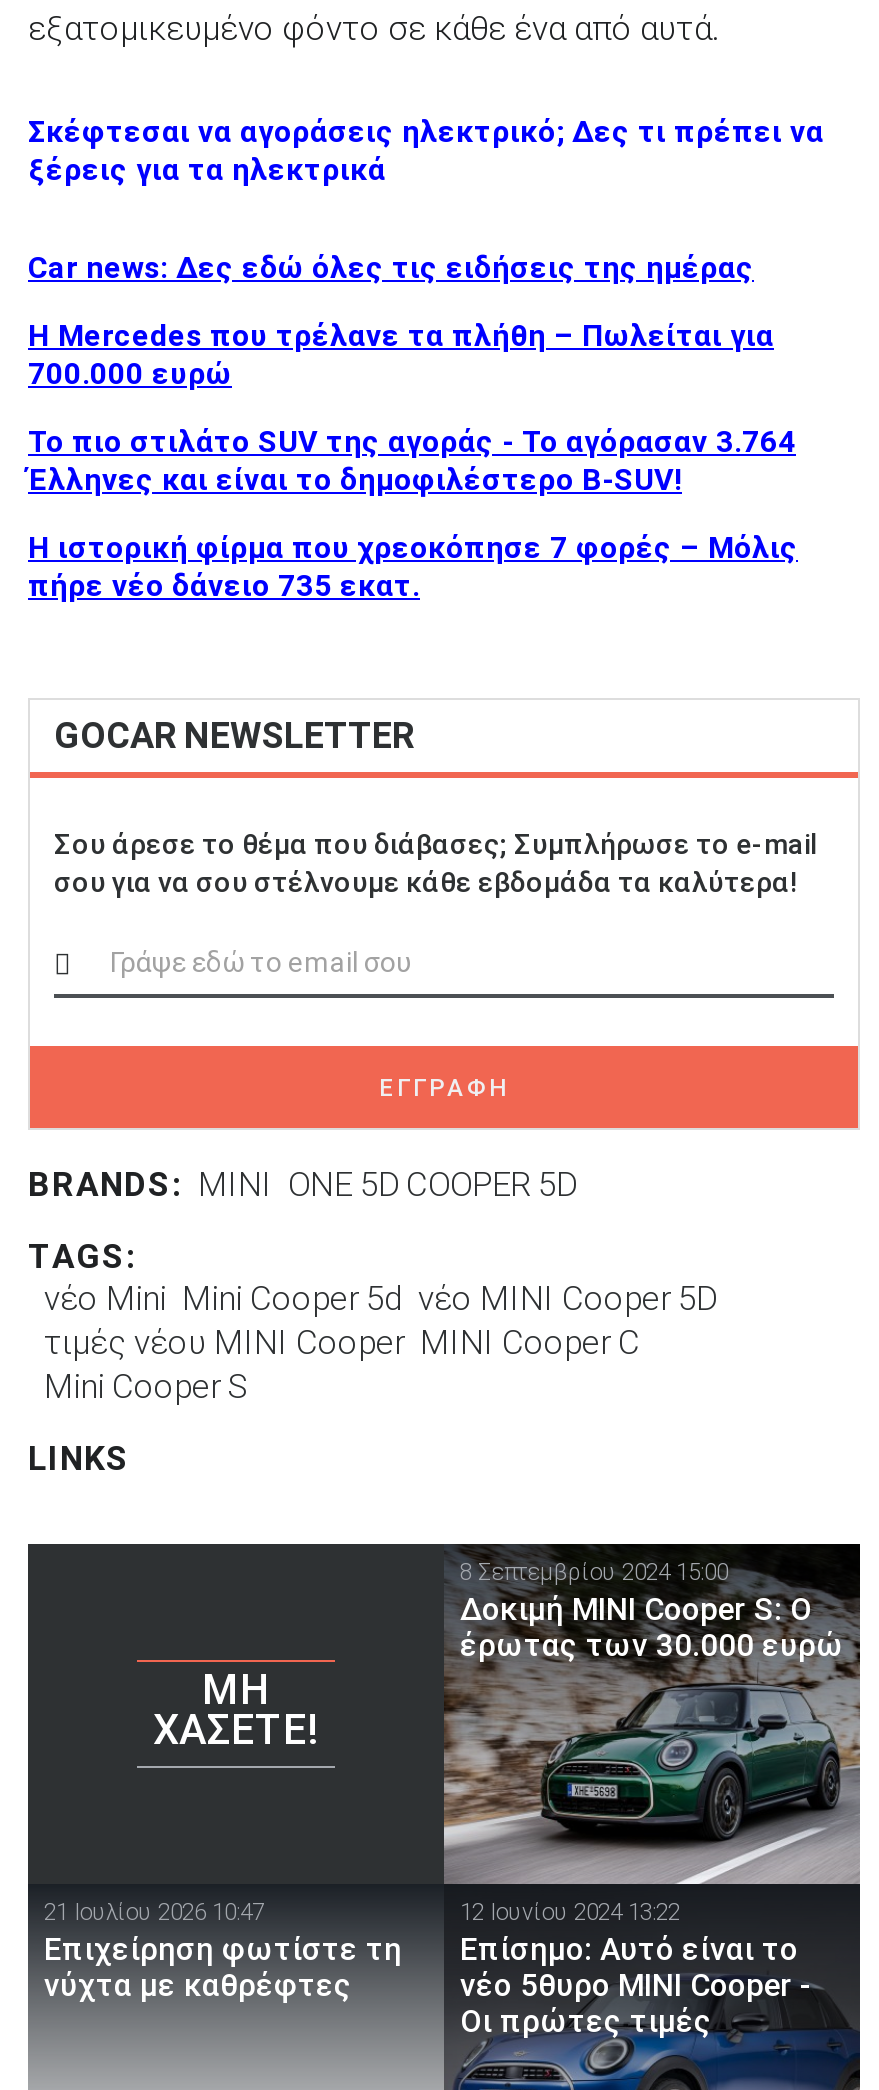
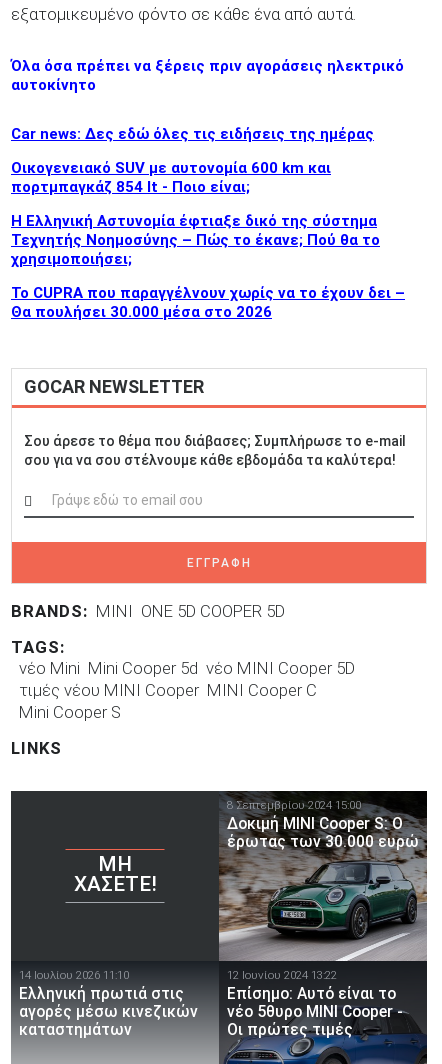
- Σκέφτεσαι να αγοράσεις ηλεκτρικό; Δες τι πρέπει να
- ξέρεις για τα ηλεκτρικά
+ Όλα όσα πρέπει να ξέρεις πριν αγοράσεις ηλεκτρικό
+ αυτοκίνητο

- Η Mercedes που τρέλανε τα πλήθη – Πωλείται για
- 700.000 ευρώ
+ Οικογενειακό SUV με αυτονομία 600 km και
+ πορτμπαγκάζ 854 lt - Ποιο είναι;

- Το πιο στιλάτο SUV της αγοράς - Το αγόρασαν 3.764
- Έλληνες και είναι το δημοφιλέστερο B-SUV!
+ Η Ελληνική Αστυνομία έφτιαξε δικό της σύστημα
+ Τεχνητής Νοημοσύνης – Πώς το έκανε; Πού θα το
+ χρησιμοποιήσει;

- Η ιστορική φίρμα που χρεοκόπησε 7 φορές – Μόλις
- πήρε νέο δάνειο 735 εκατ.
+ Το CUPRA που παραγγέλνουν χωρίς να το έχουν δει –
+ Θα πουλήσει 30.000 μέσα στο 2026

- 21 Ιουλίου 2026 10:47
- Επιχείρηση φωτίστε τη
- νύχτα με καθρέφτες
+ 14 Ιουλίου 2026 11:10
+ Ελληνική πρωτιά στις
+ αγορές μέσω κινεζικών
+ καταστημάτων
